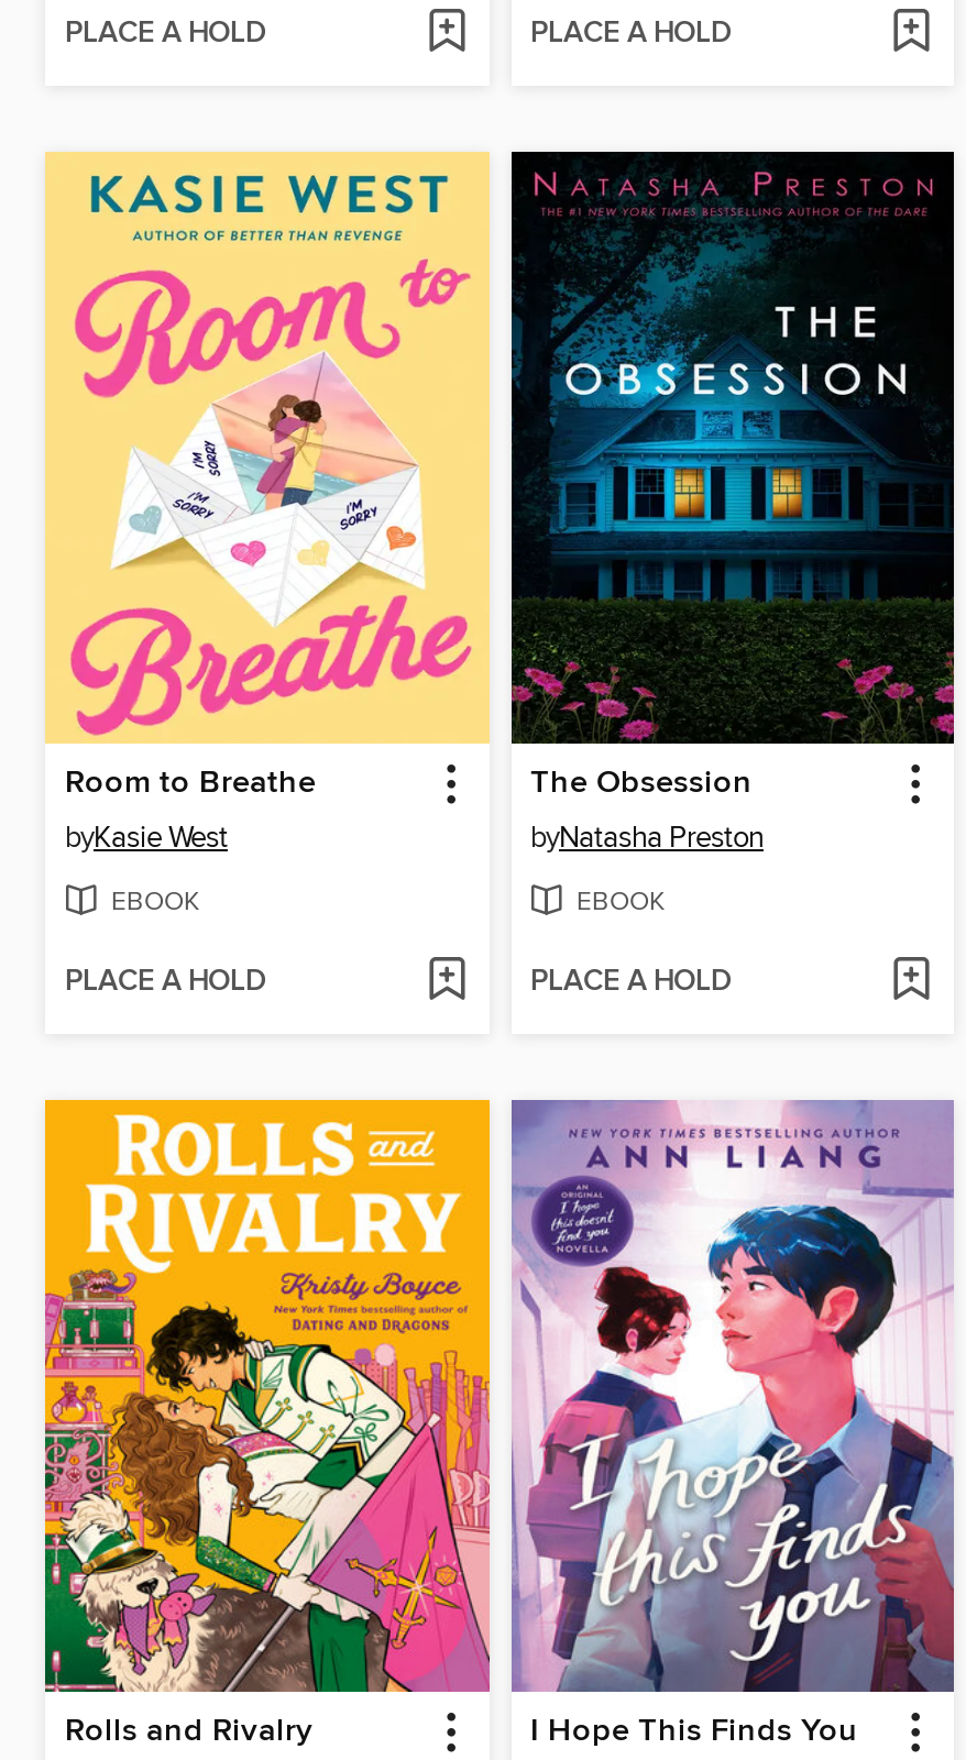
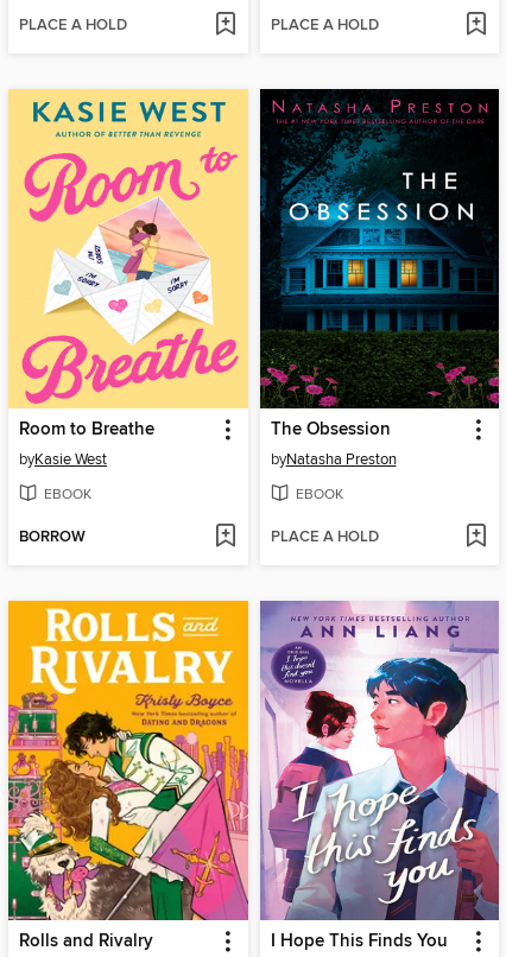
- PLACE A HOLD
+ BORROW
